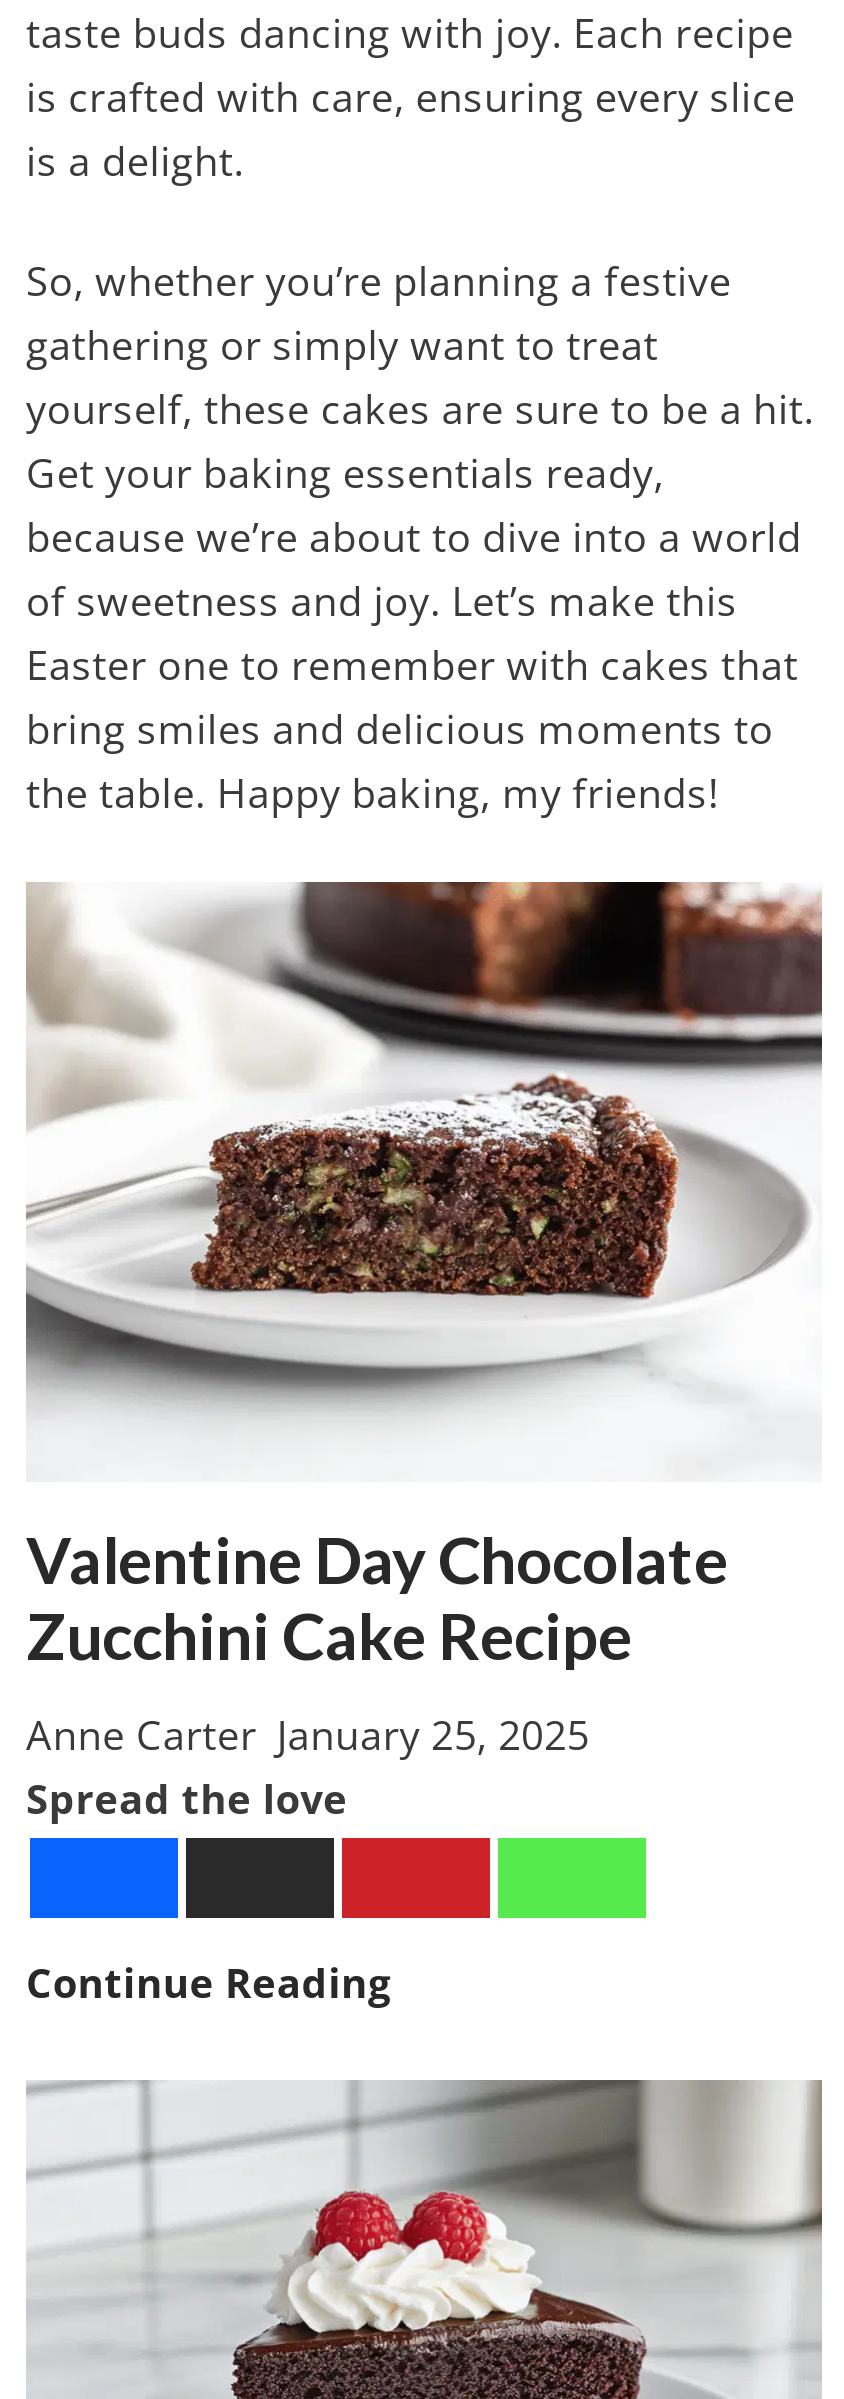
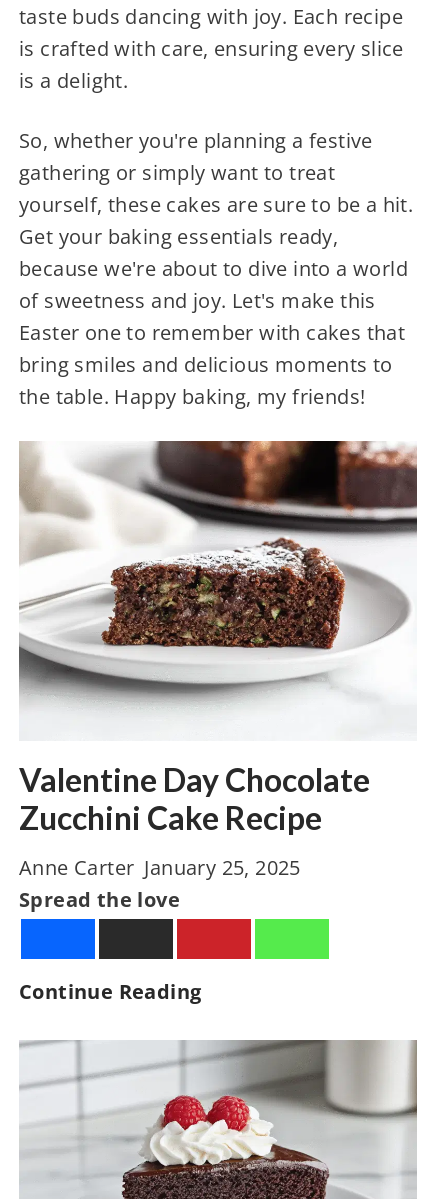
- So, whether you’re planning a festive
+ So, whether you're planning a festive

- because we’re about to dive into a world
+ because we're about to dive into a world

- of sweetness and joy. Let’s make this
+ of sweetness and joy. Let's make this
